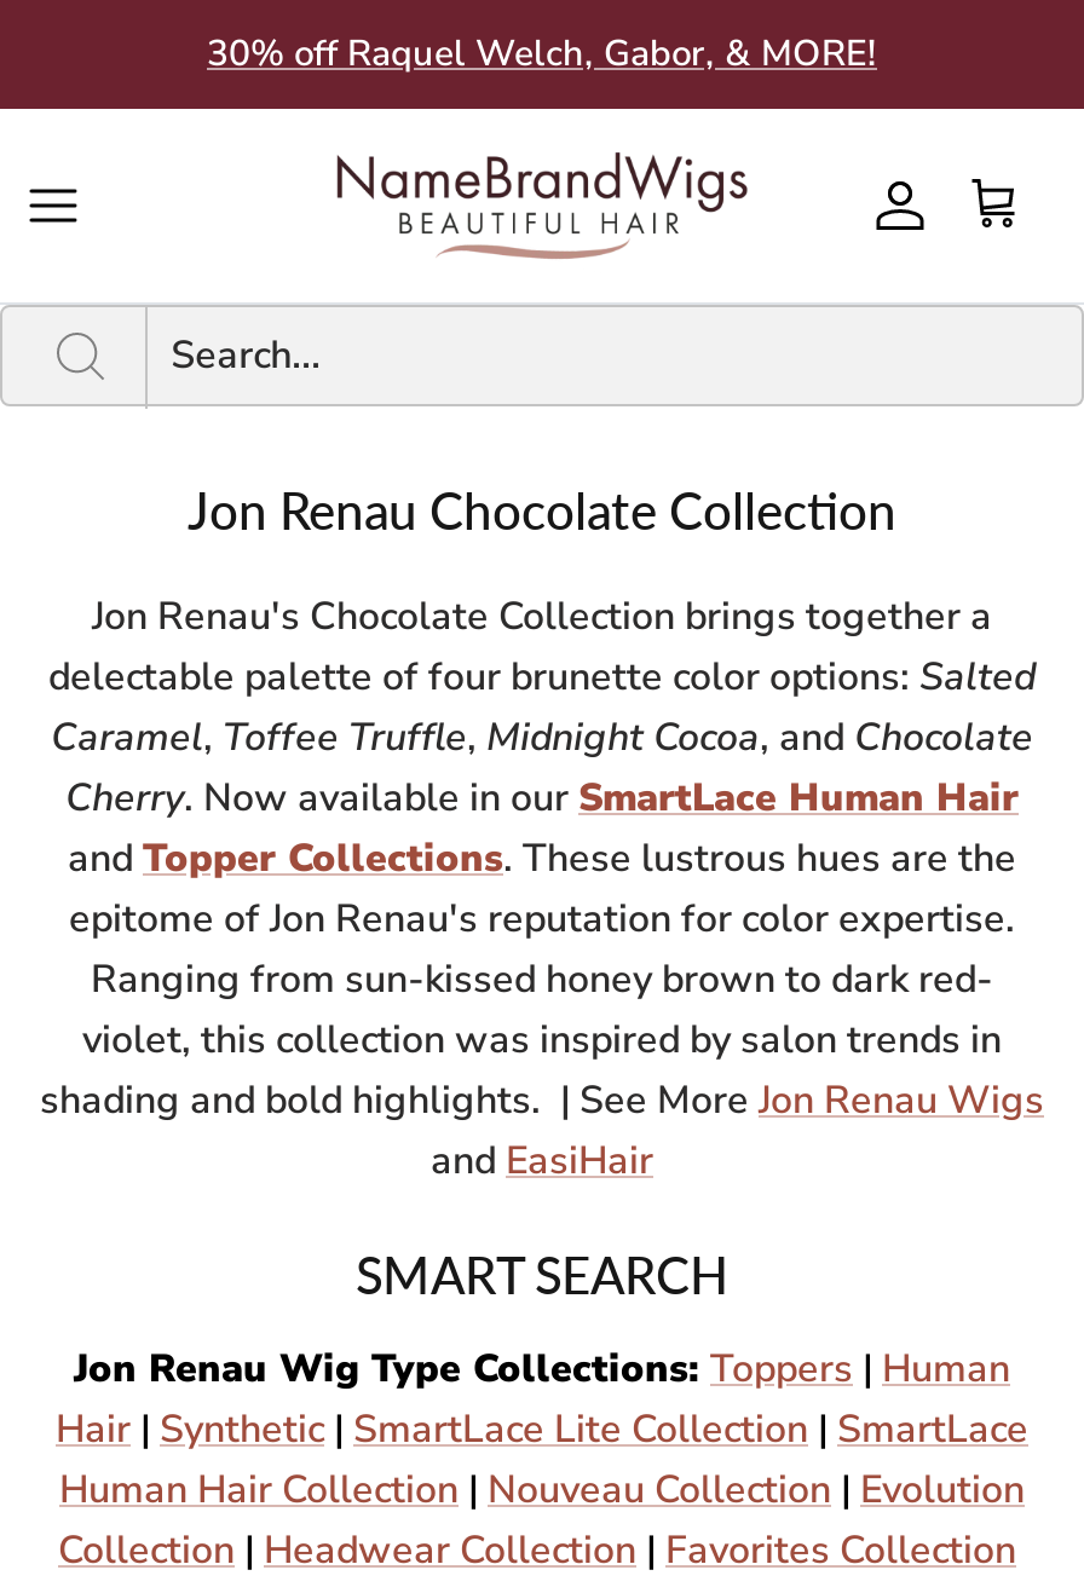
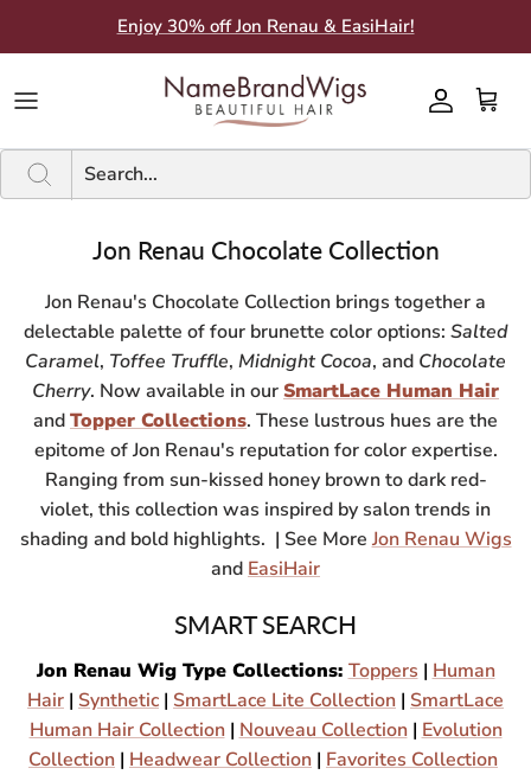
- 30% off Raquel Welch, Gabor, & MORE!
+ Enjoy 30% off Jon Renau & EasiHair!
